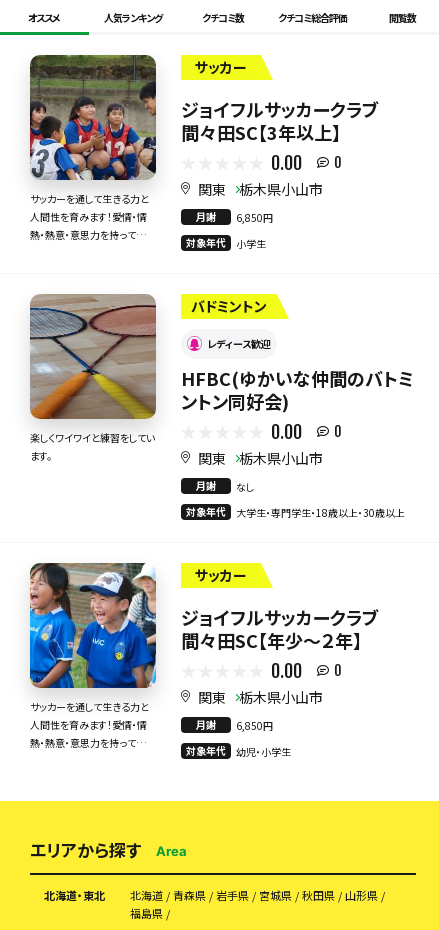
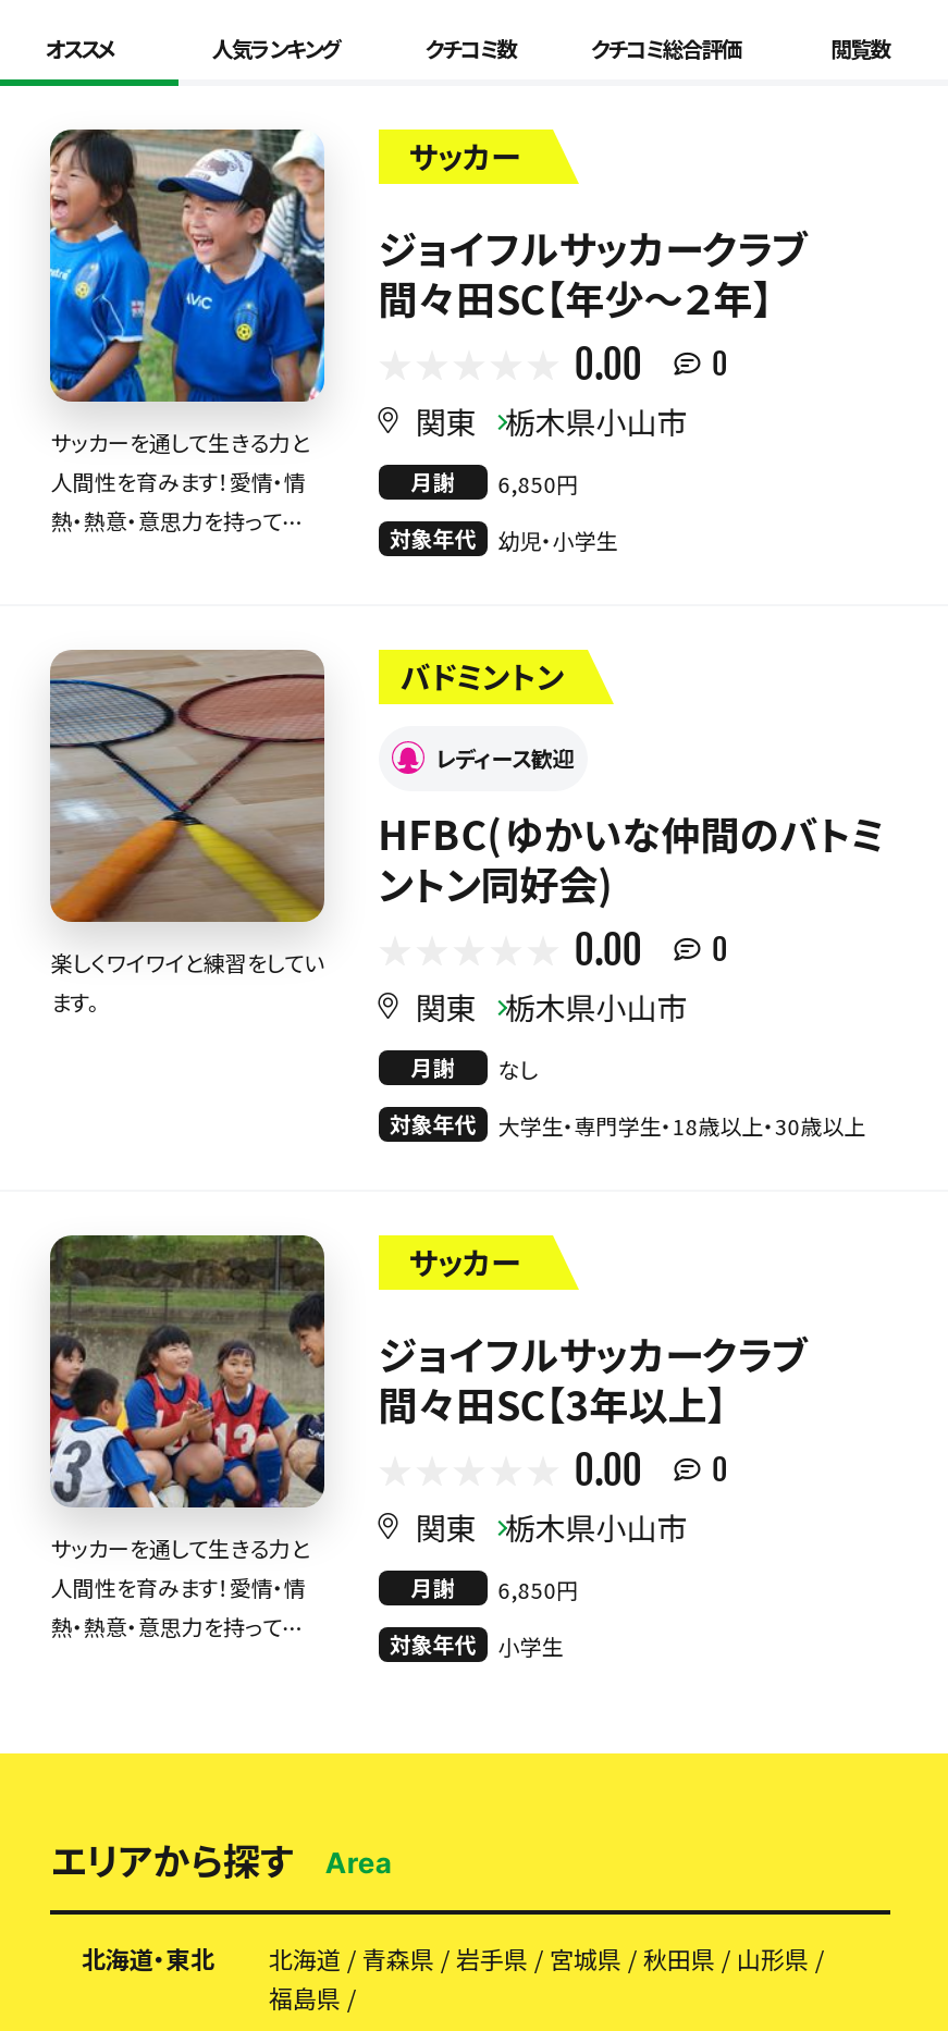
moved down: [image] | 間々田SC【3年以上】

moved down: 小学生

moved up: [image] | 間々田SC【年少～２年】

moved up: 幼児・小学生
